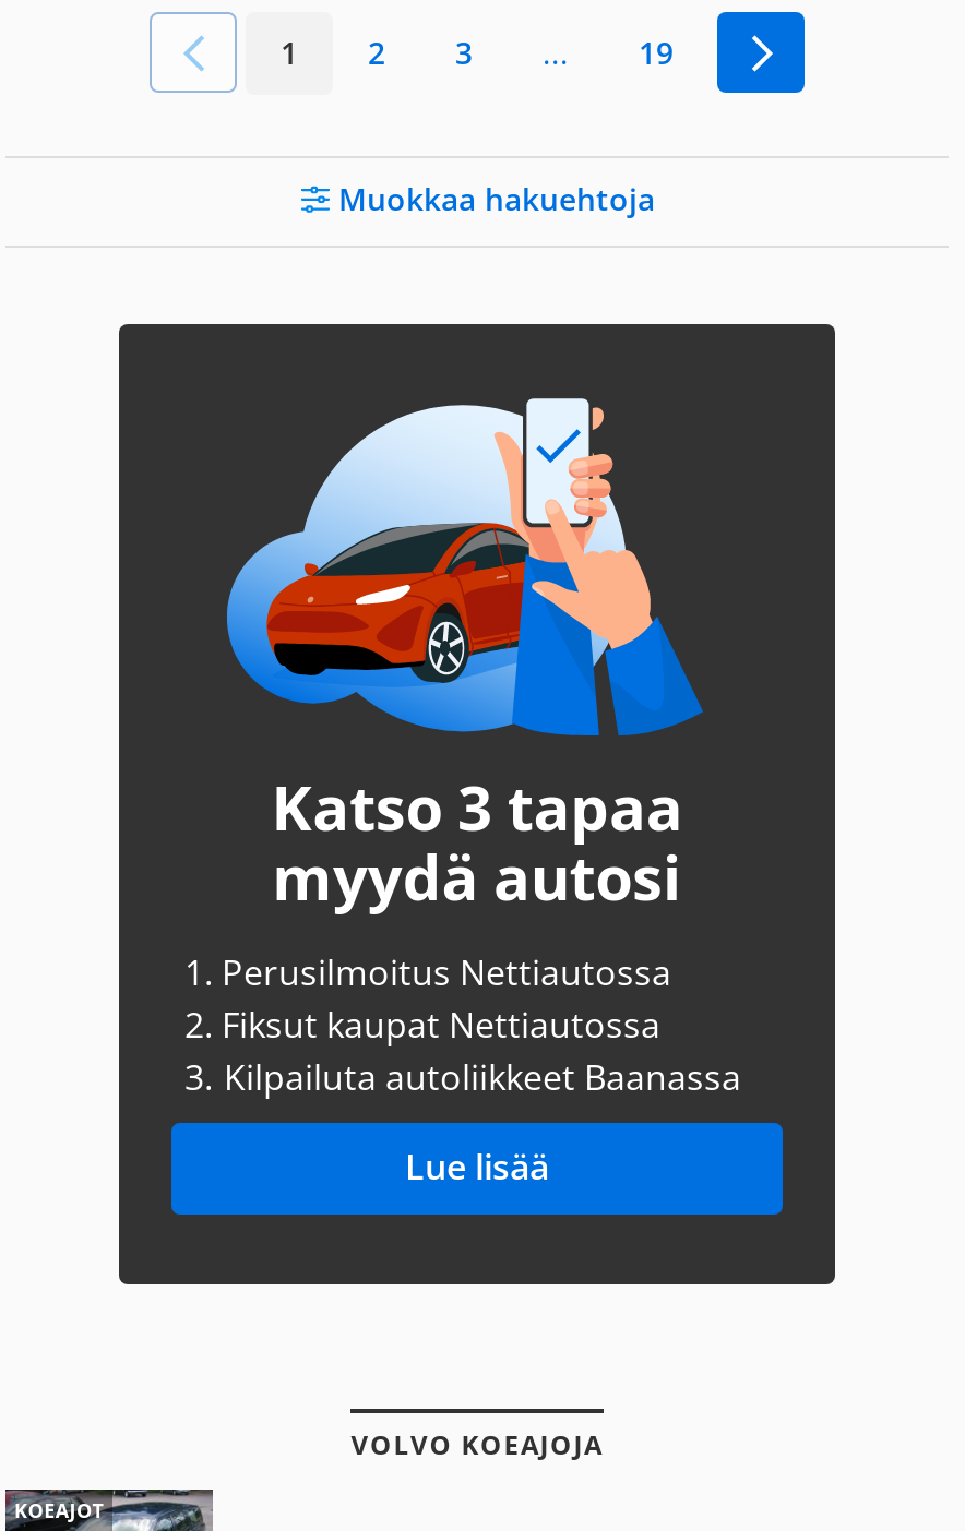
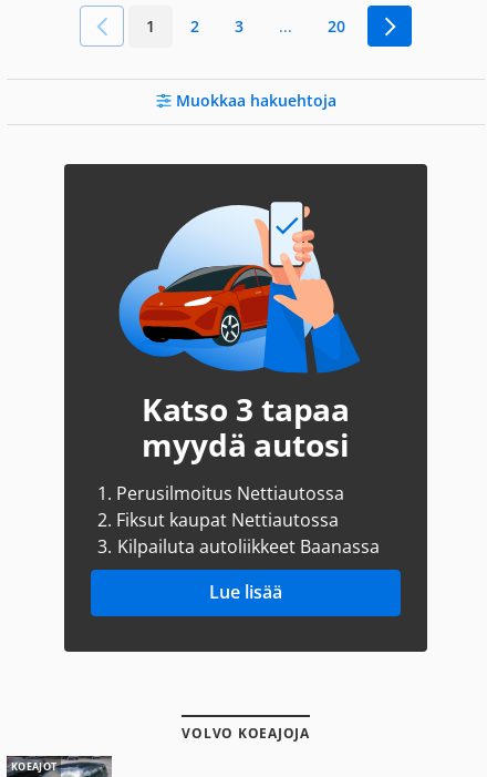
- 19
+ 20
